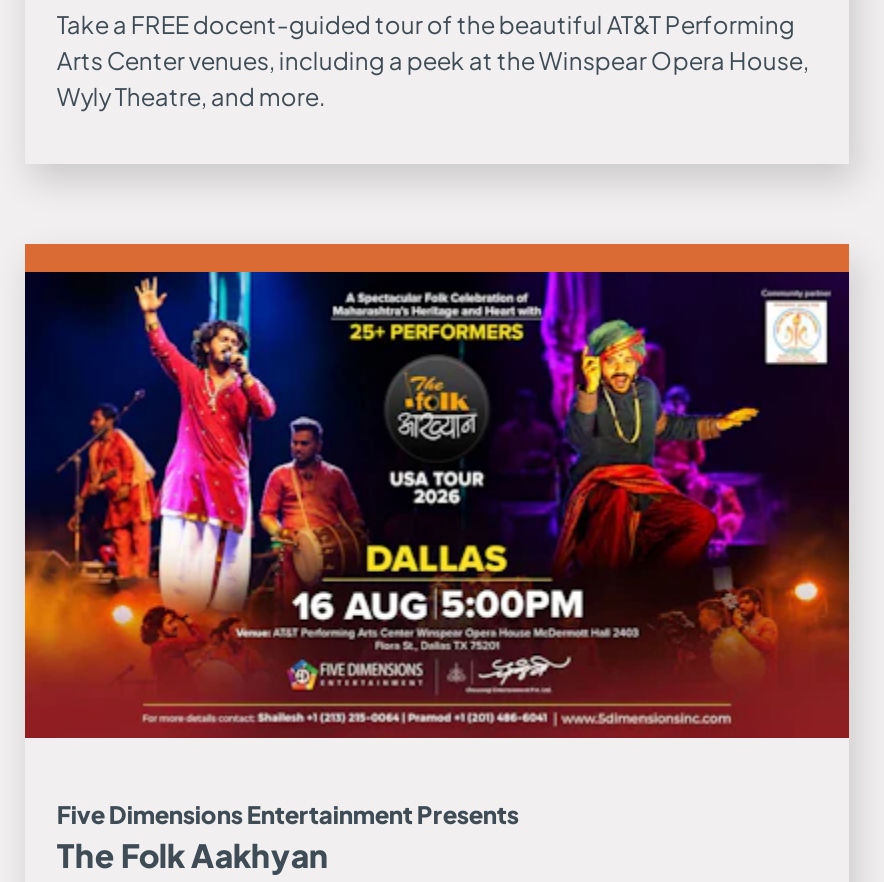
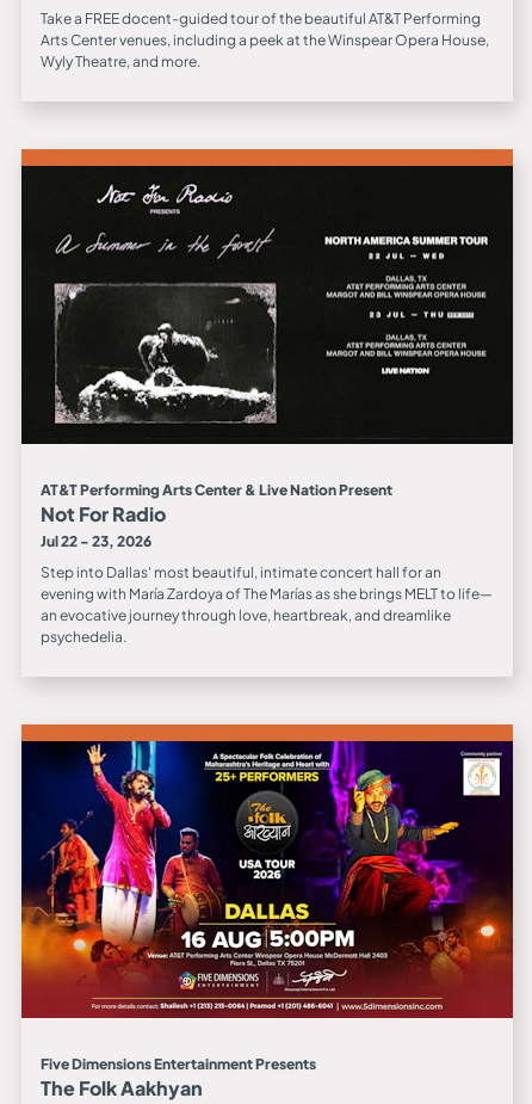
+ [image]
+ AT&T Performing Arts Center & Live Nation Present
+ Not For Radio
+ Jul 22 - 23, 2026
+ Step into Dallas' most beautiful, intimate concert hall for an
+ evening with María Zardoya of The Marías as she brings MELT to life—
+ an evocative journey through love, heartbreak, and dreamlike
+ psychedelia.
